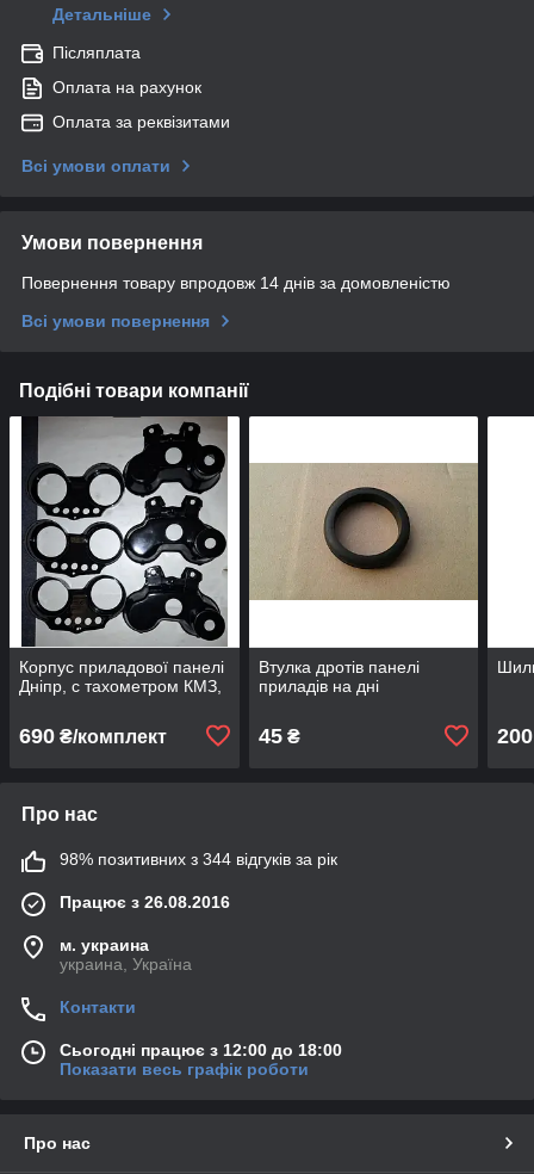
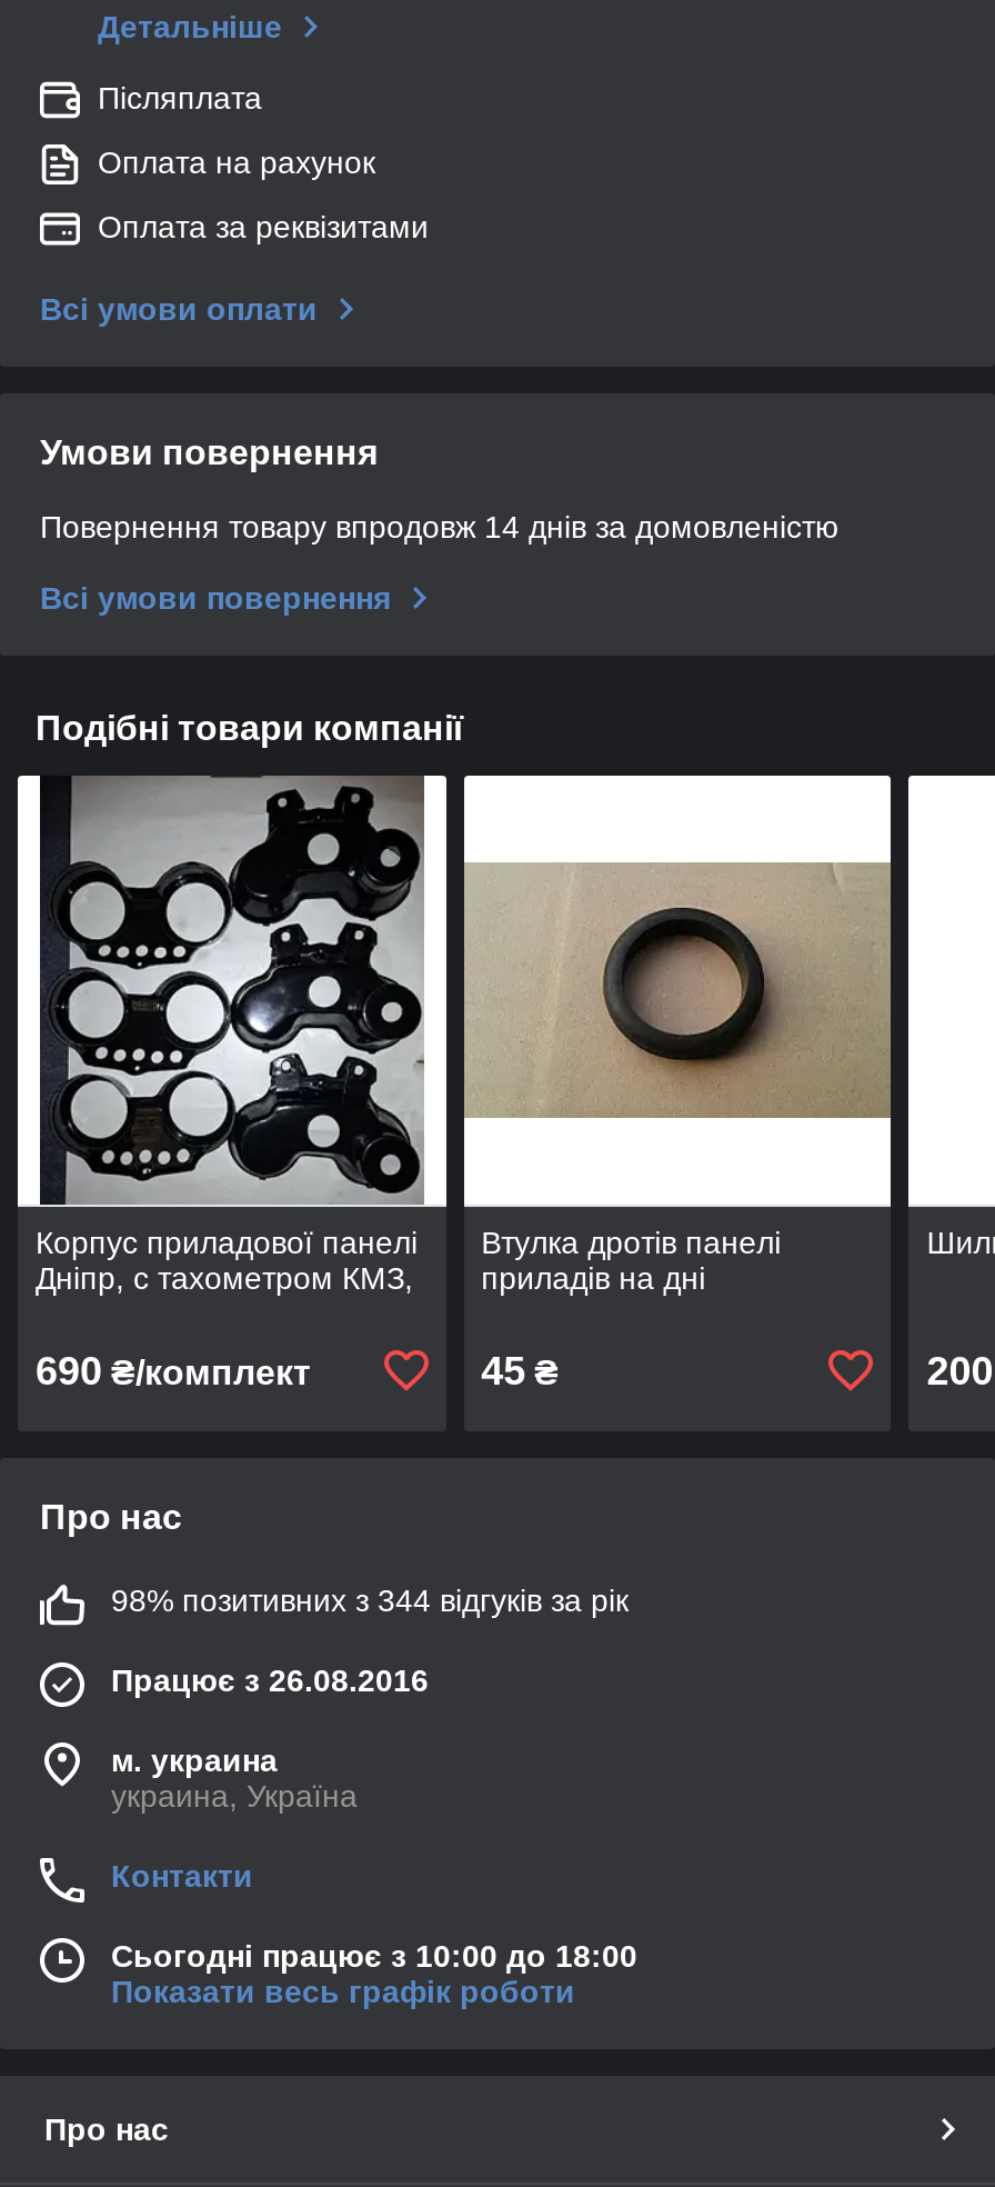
- Сьогодні працює з 12:00 до 18:00
+ Сьогодні працює з 10:00 до 18:00
